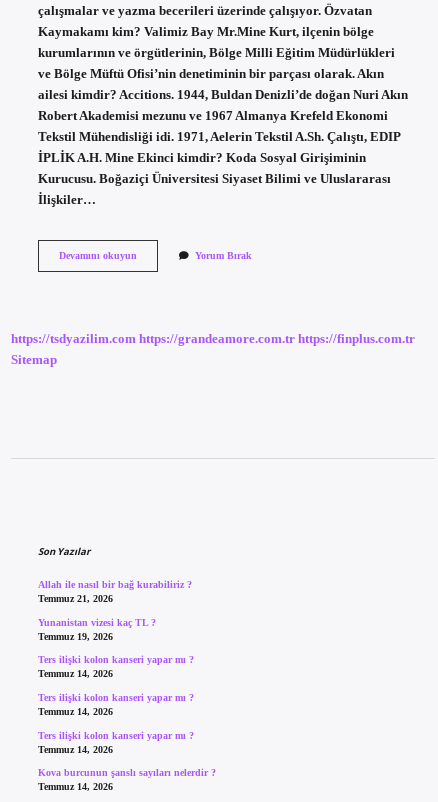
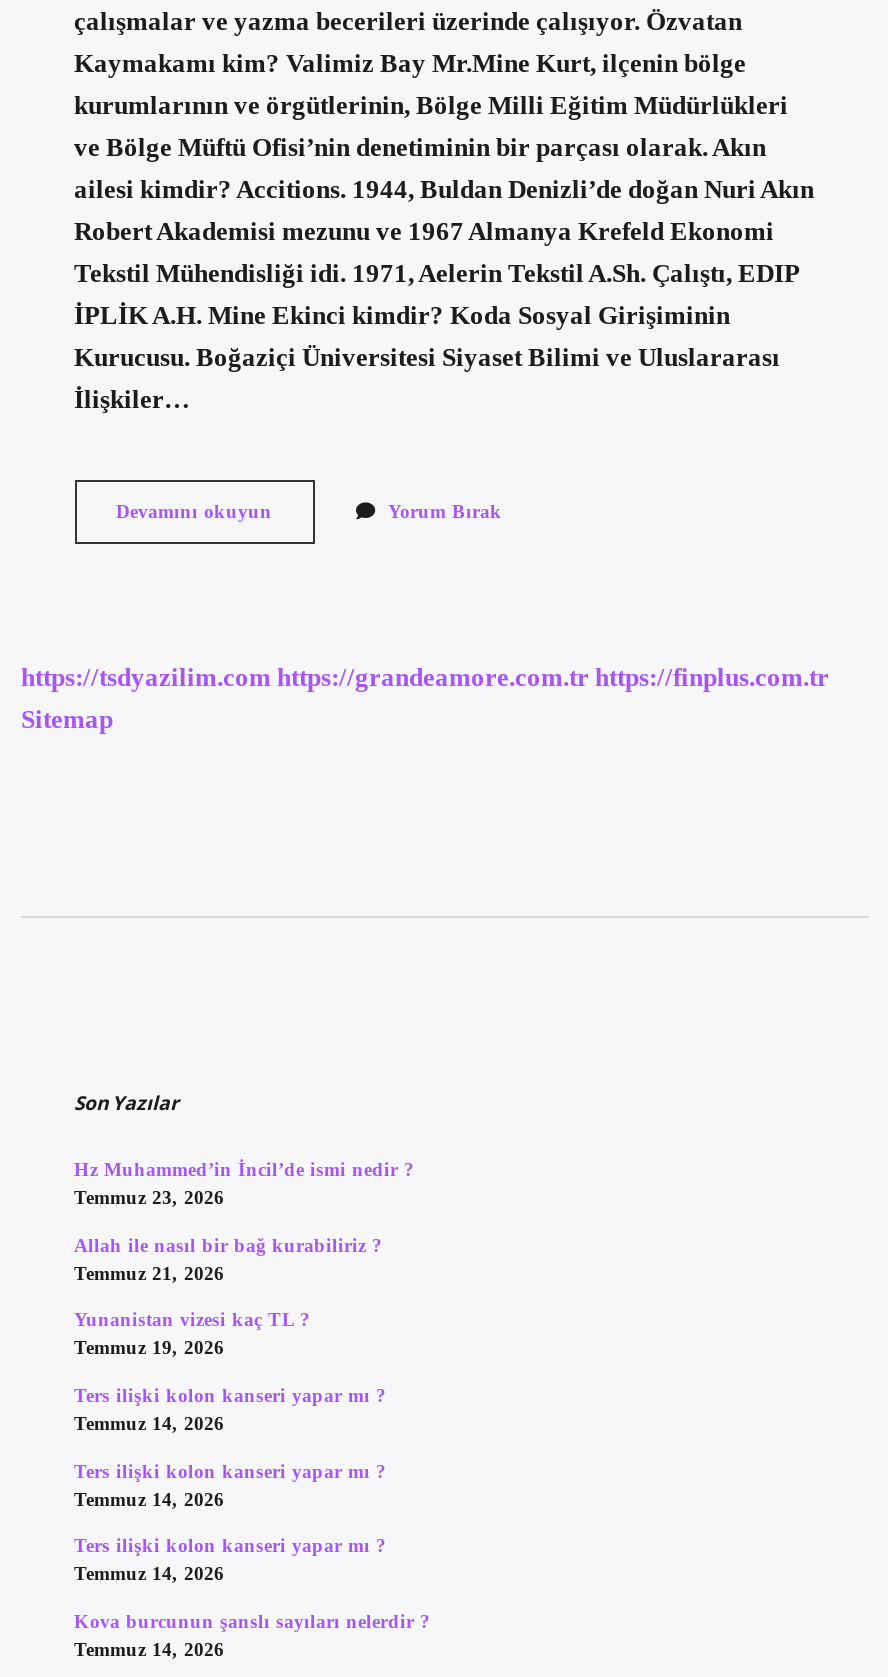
+ Hz Muhammed’in İncil’de ismi nedir ?
+ Temmuz 23, 2026
